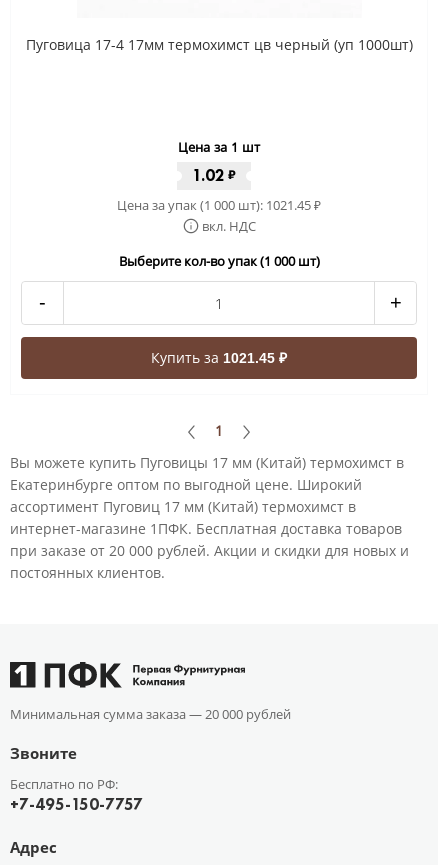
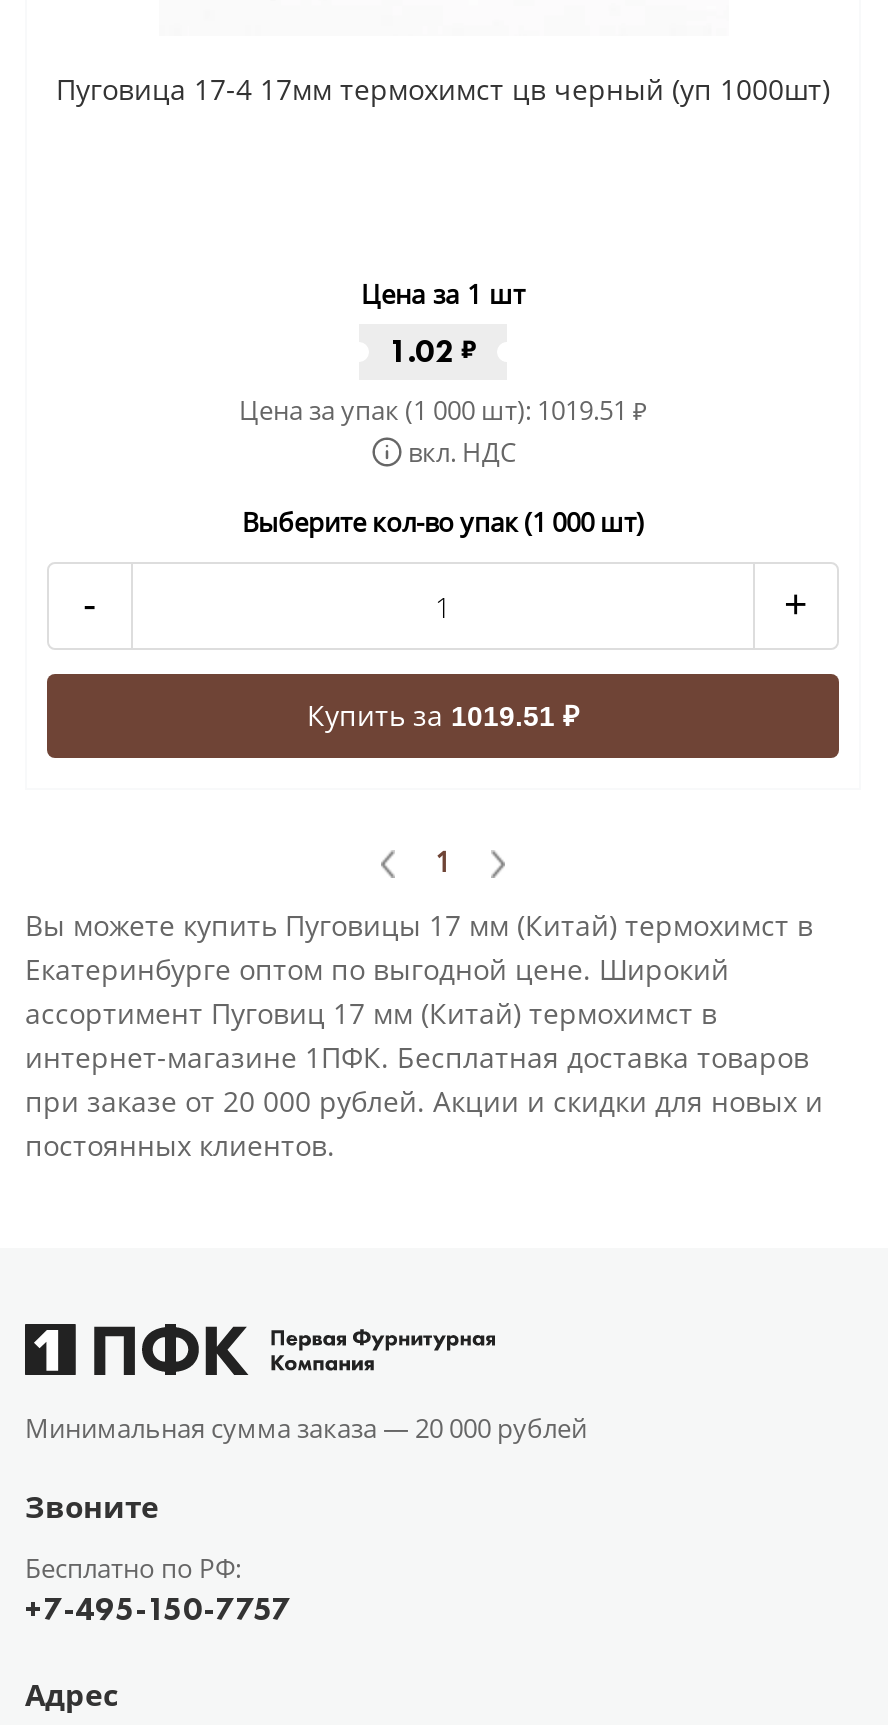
- Цена за упак (1 000 шт): 1021.45 ₽
+ Цена за упак (1 000 шт): 1019.51 ₽

- Купить за 1021.45 ₽
+ Купить за 1019.51 ₽
